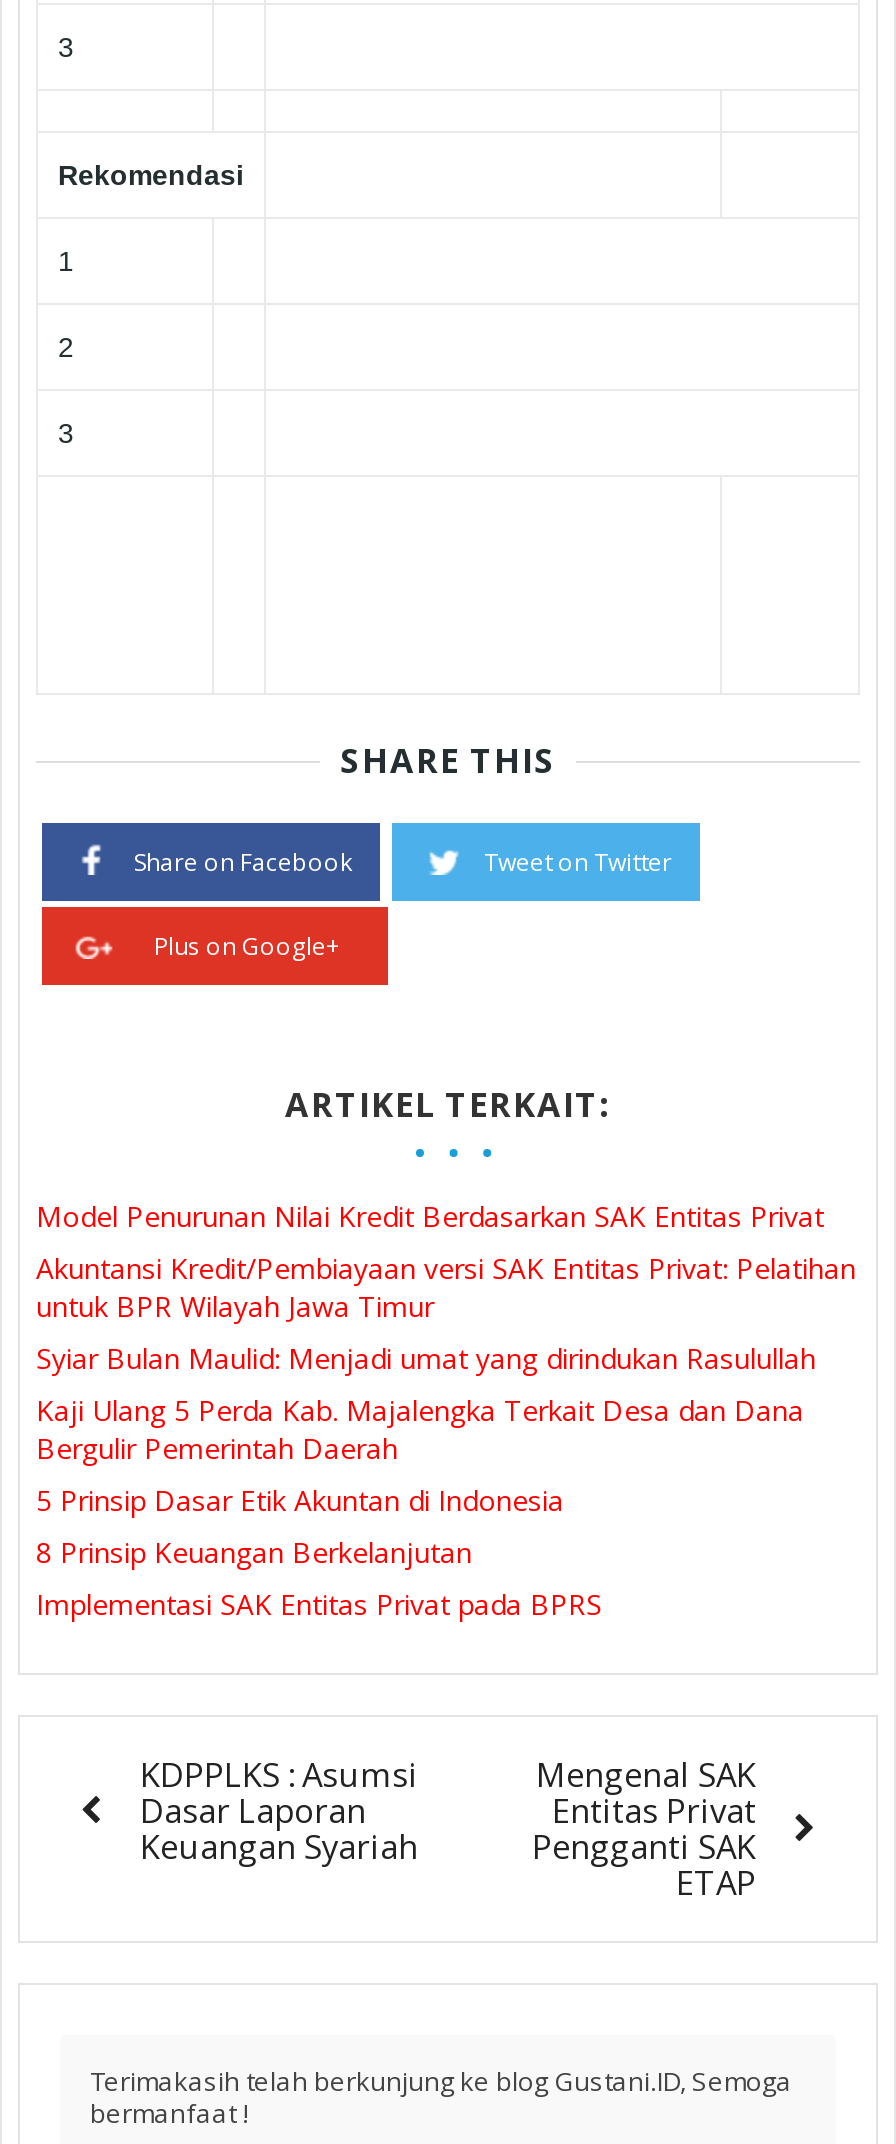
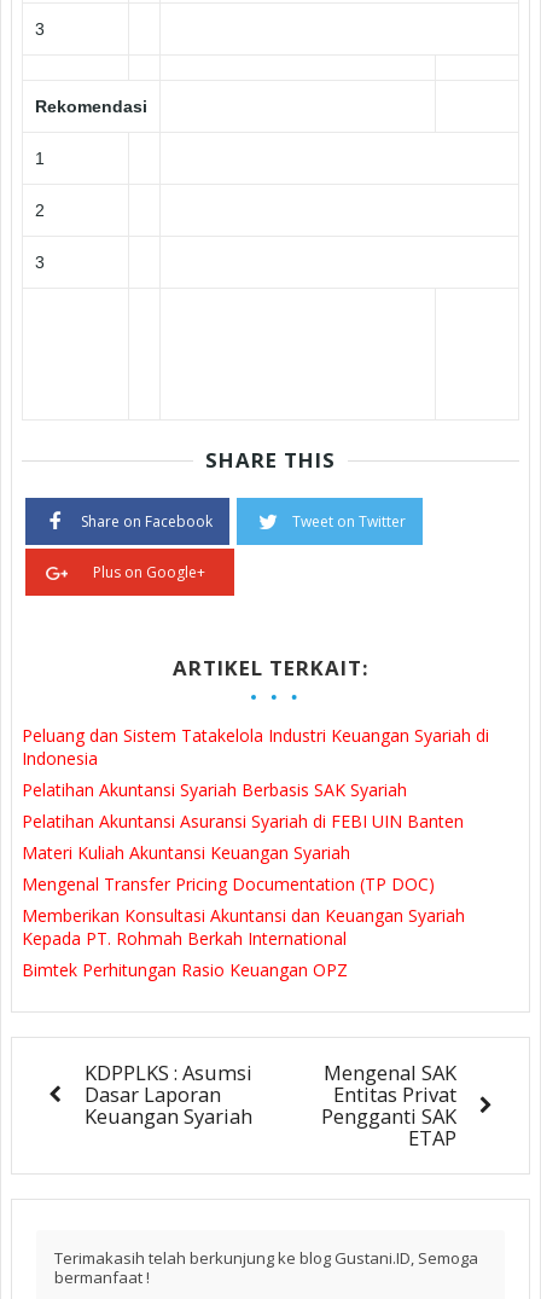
- Model Penurunan Nilai Kredit Berdasarkan SAK Entitas Privat
- Akuntansi Kredit/Pembiayaan versi SAK Entitas Privat: Pelatihan
- untuk BPR Wilayah Jawa Timur
- Syiar Bulan Maulid: Menjadi umat yang dirindukan Rasulullah
- Kaji Ulang 5 Perda Kab. Majalengka Terkait Desa dan Dana
- Bergulir Pemerintah Daerah
- 5 Prinsip Dasar Etik Akuntan di Indonesia
- 8 Prinsip Keuangan Berkelanjutan
- Implementasi SAK Entitas Privat pada BPRS
+ Peluang dan Sistem Tatakelola Industri Keuangan Syariah di
+ Indonesia
+ Pelatihan Akuntansi Syariah Berbasis SAK Syariah
+ Pelatihan Akuntansi Asuransi Syariah di FEBI UIN Banten
+ Materi Kuliah Akuntansi Keuangan Syariah
+ Mengenal Transfer Pricing Documentation (TP DOC)
+ Memberikan Konsultasi Akuntansi dan Keuangan Syariah
+ Kepada PT. Rohmah Berkah International
+ Bimtek Perhitungan Rasio Keuangan OPZ
